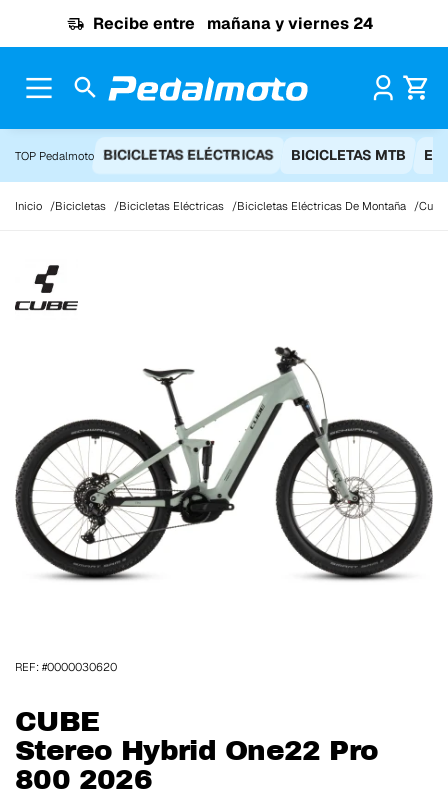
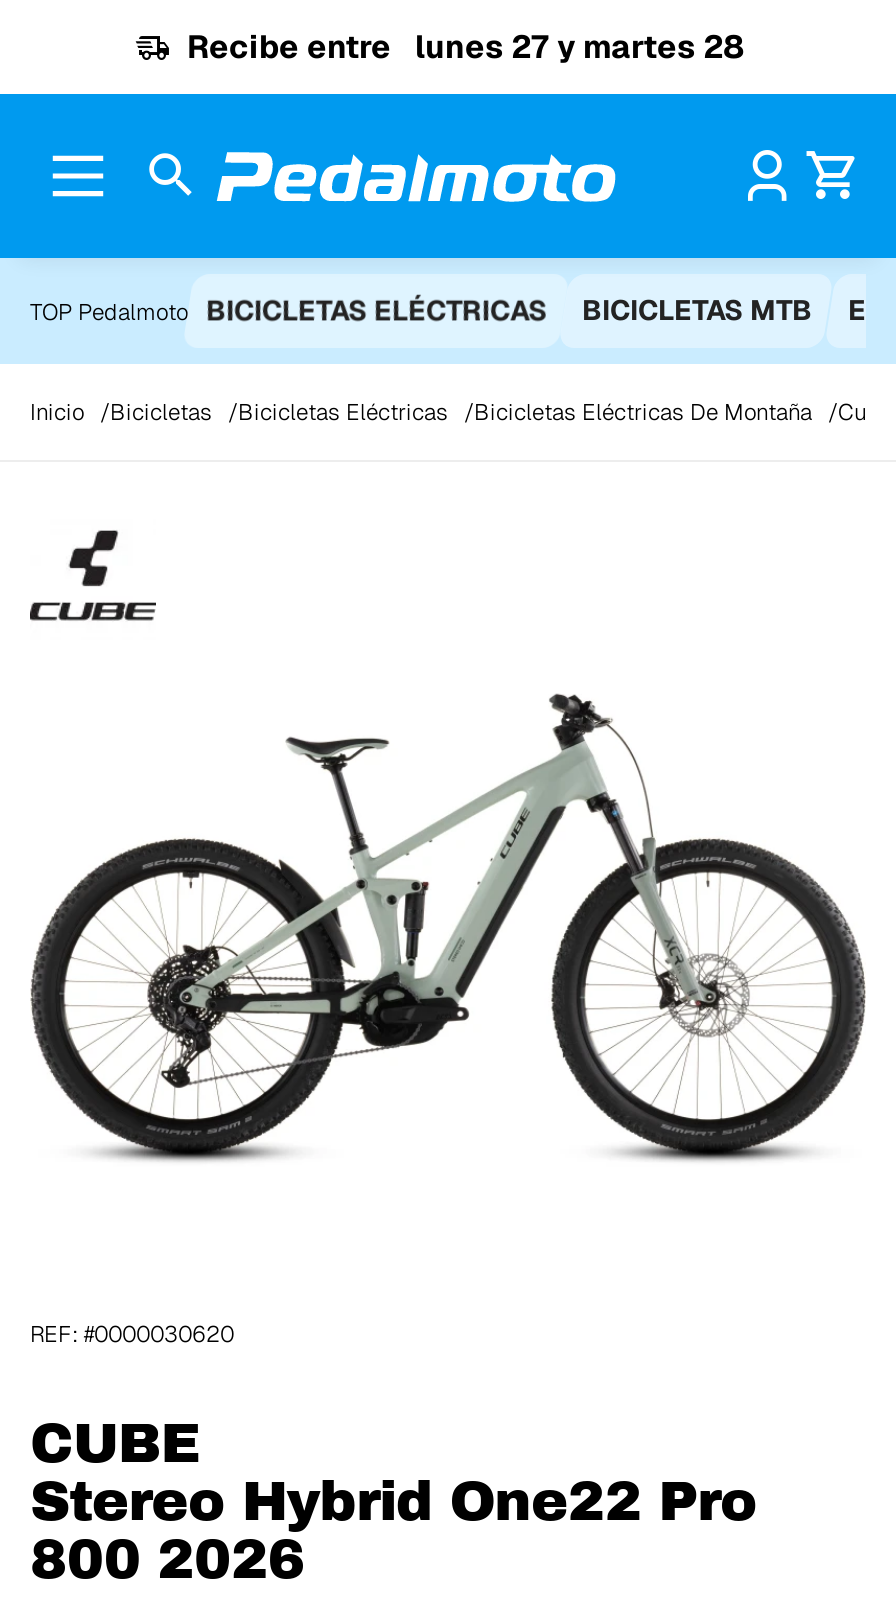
- Recibe entre mañana y viernes 24
+ Recibe entre lunes 27 y martes 28
